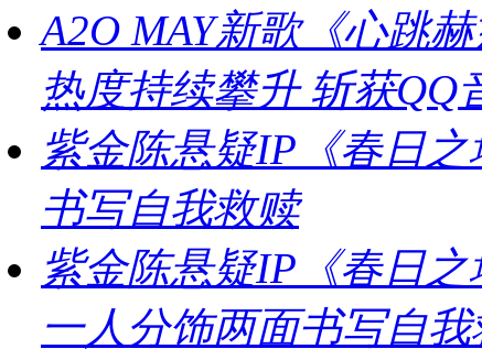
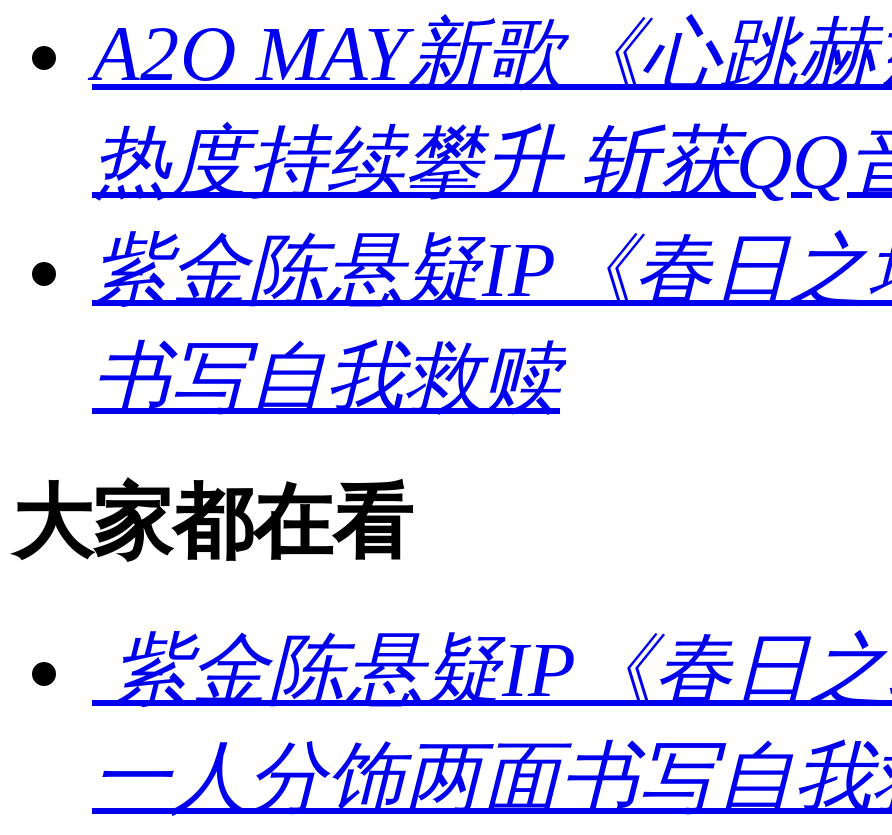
+ 大家都在看
